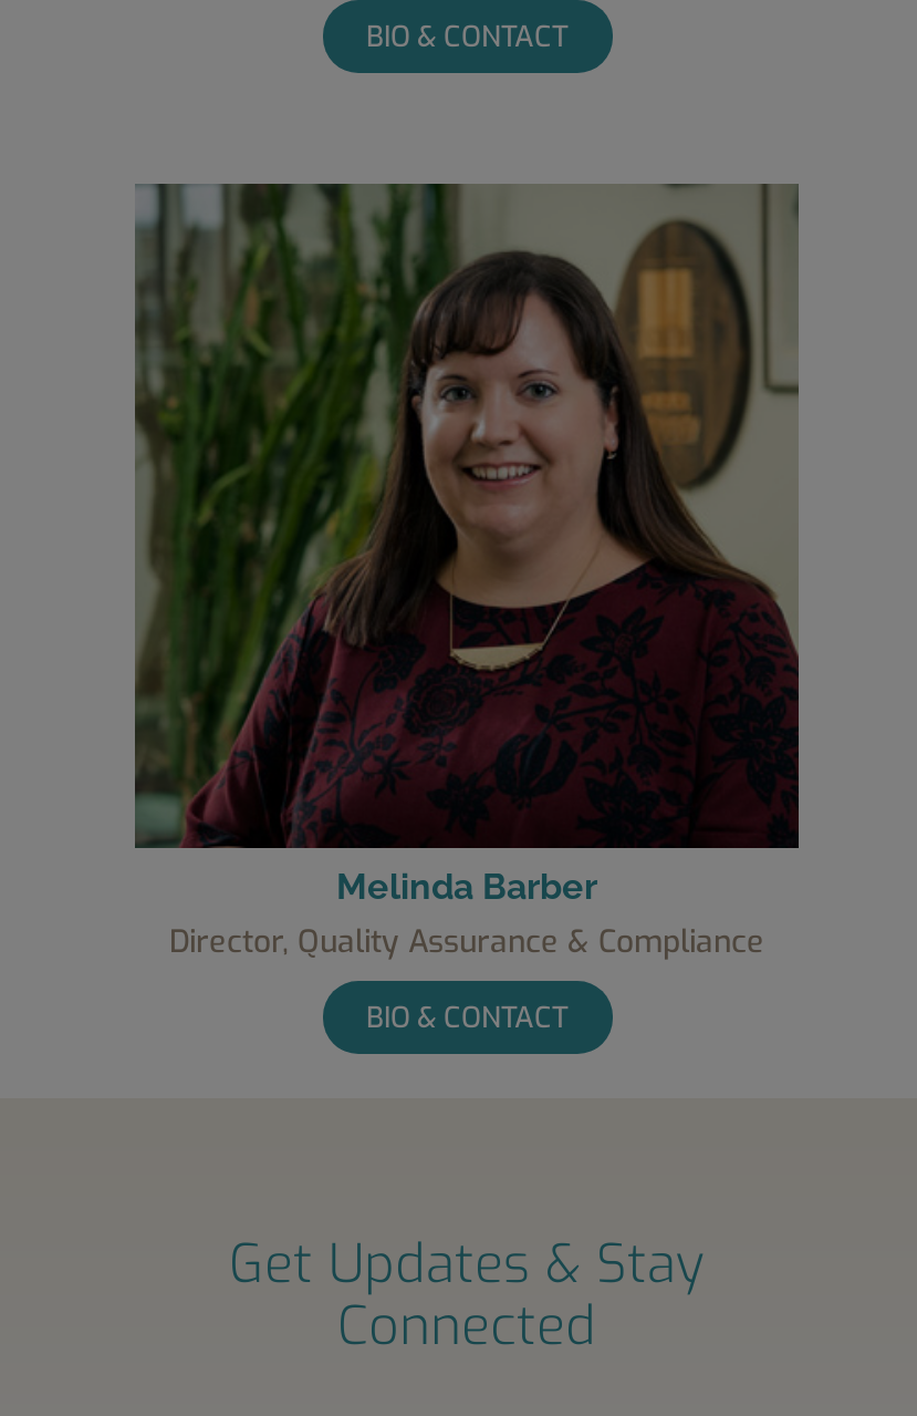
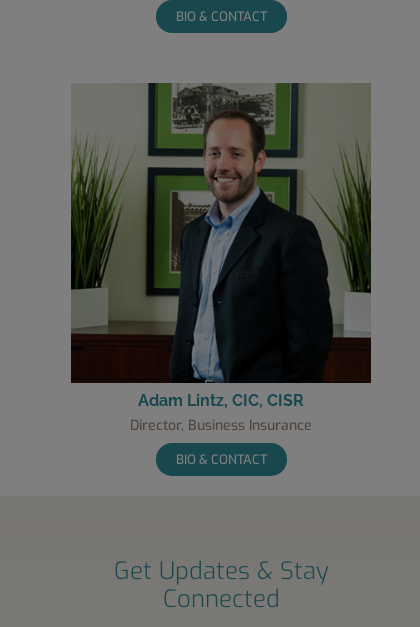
- [image]
- Melinda Barber
- Director, Quality Assurance & Compliance
+ [image]
+ Adam Lintz, CIC, CISR
+ Director, Business Insurance
